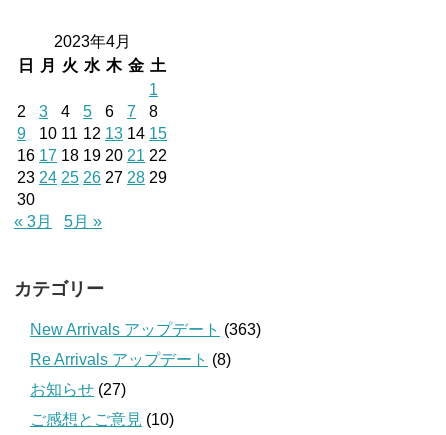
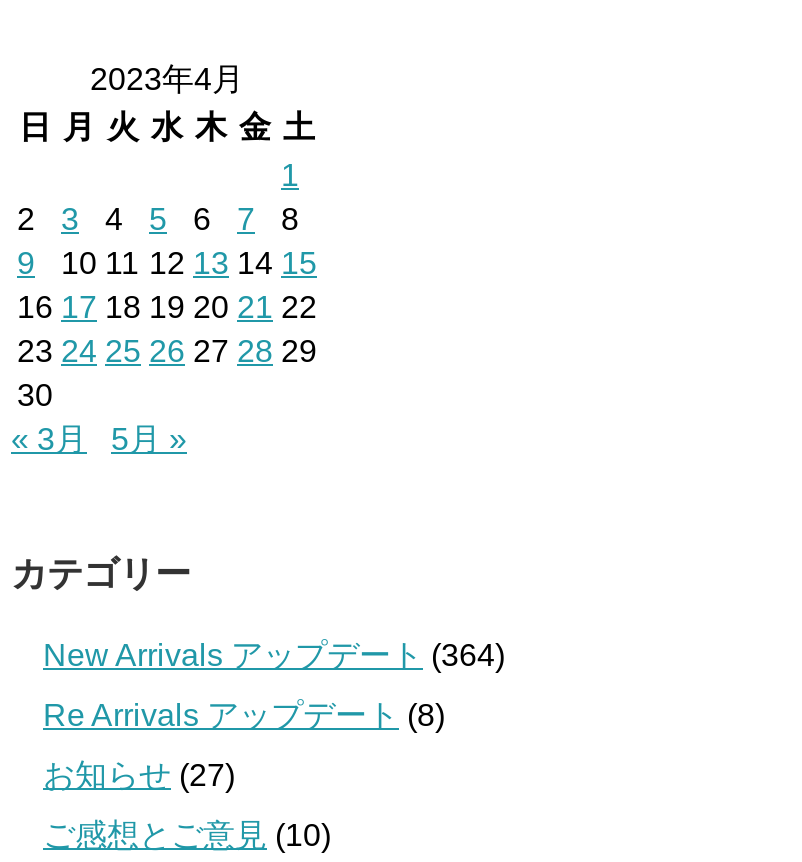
- New Arrivals アップデート(363)
+ New Arrivals アップデート(364)
